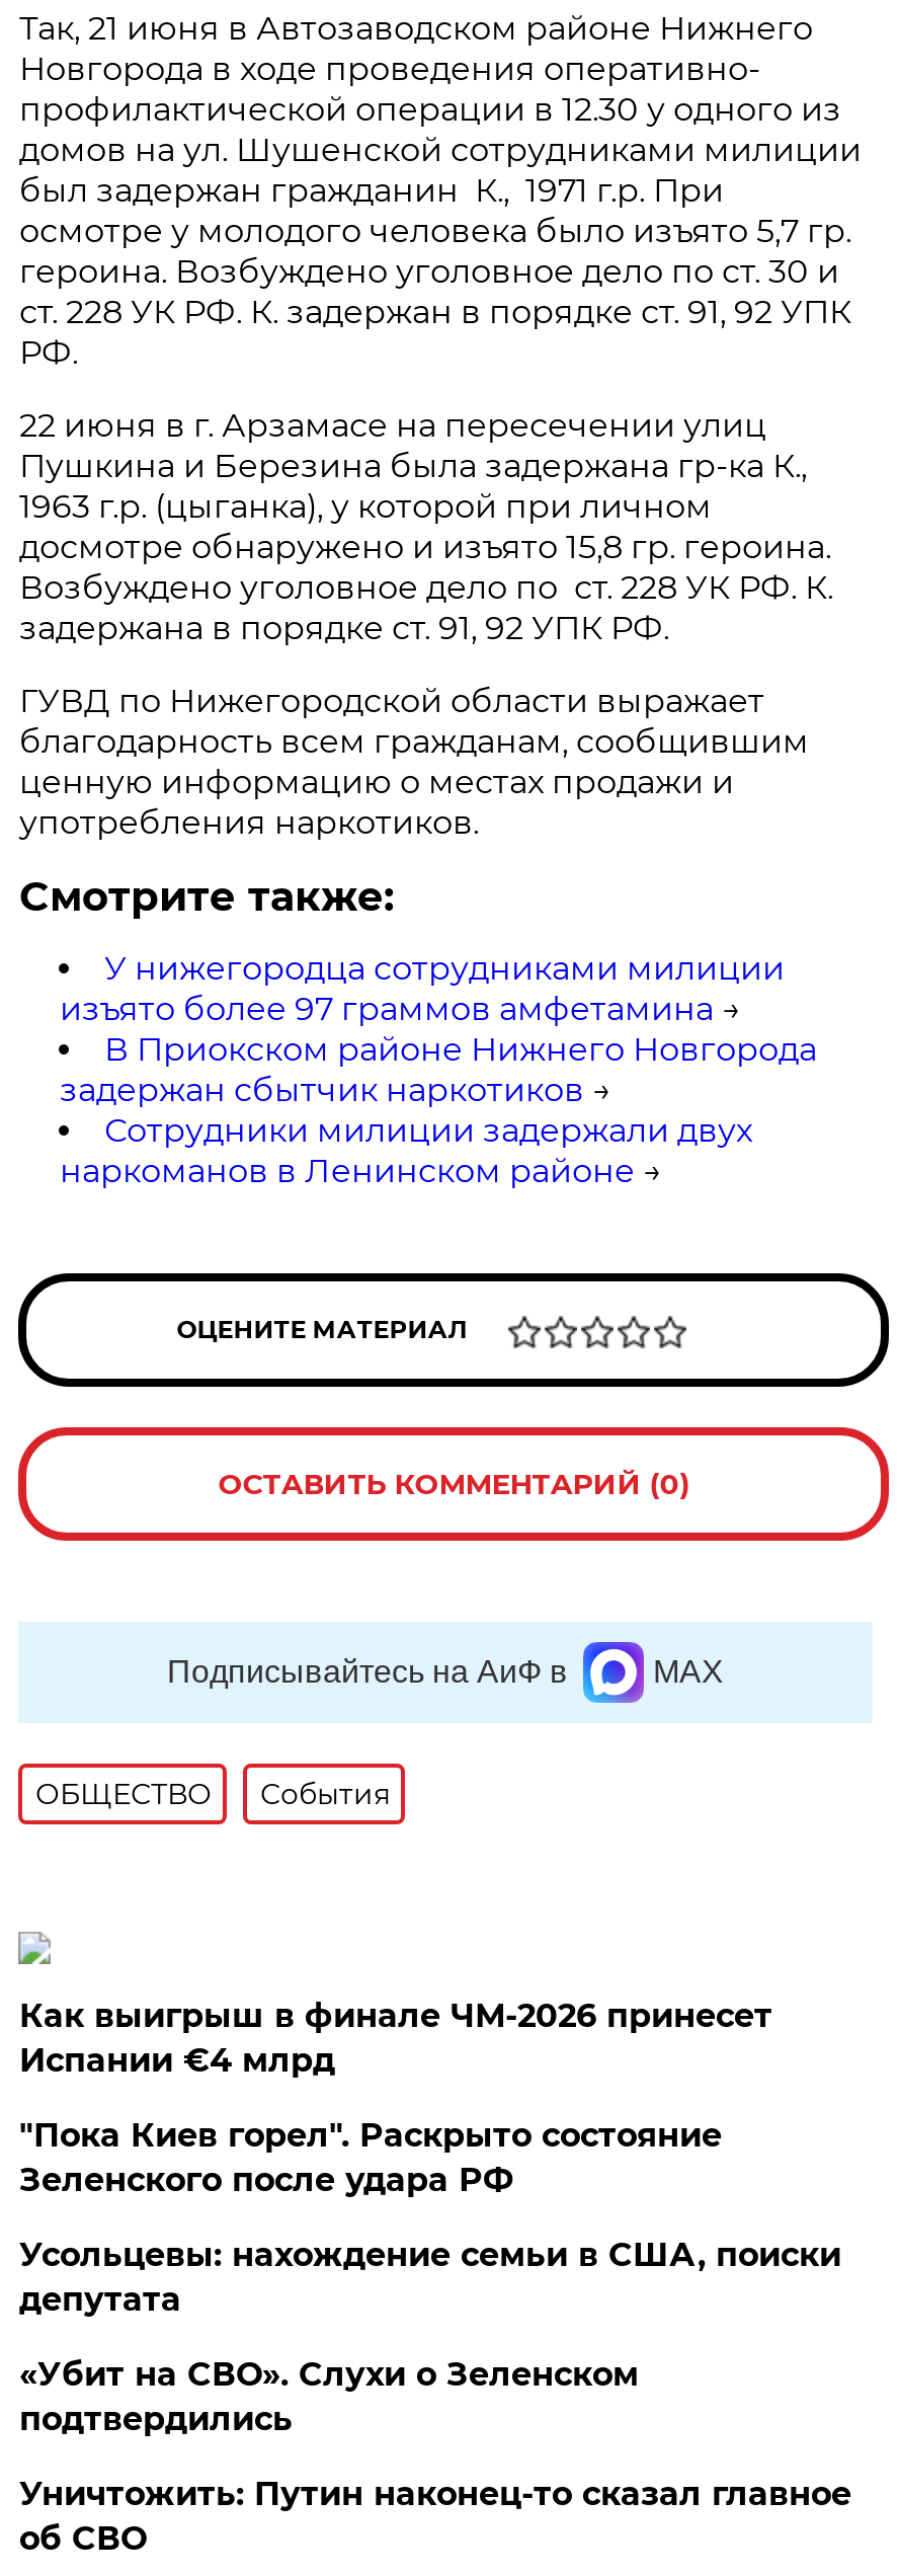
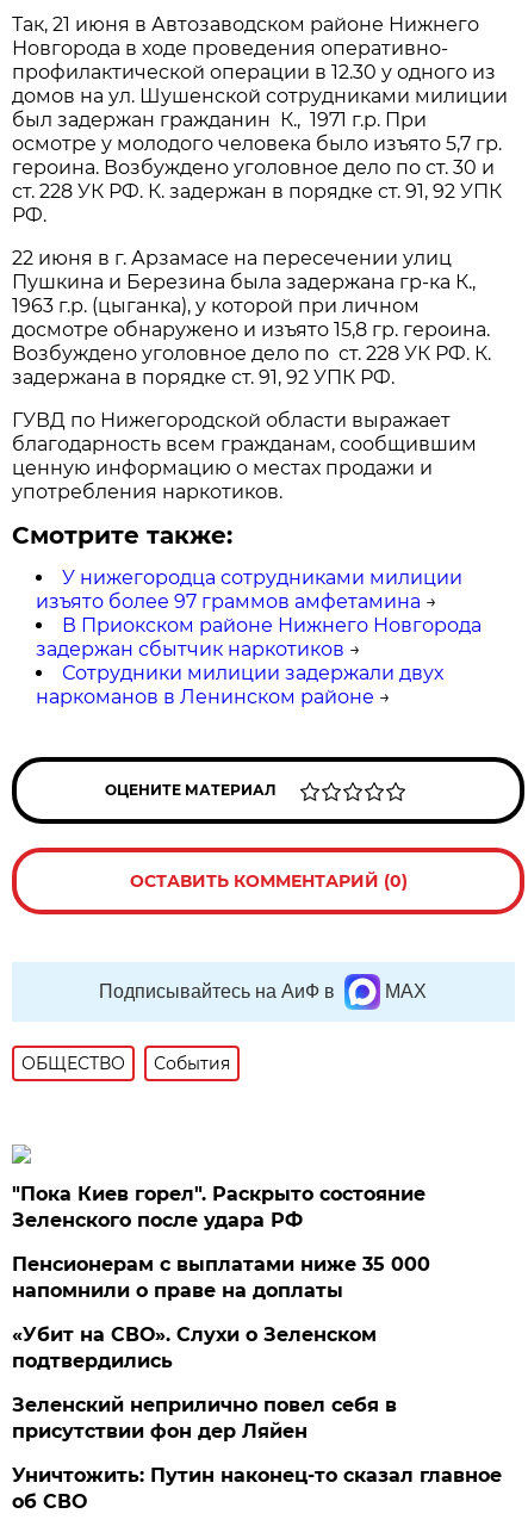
- Как выигрыш в финале ЧМ-2026 принесет
- Испании €4 млрд

moved up: "Пока Киев горел". Раскрыто состояние | Зеленского после удара РФ

- Усольцевы: нахождение семьи в США, поиски
- депутата
+ Пенсионерам с выплатами ниже 35 000
+ напомнили о праве на доплаты

moved up: «Убит на СВО». Слухи о Зеленском | подтвердились

+ Зеленский неприлично повел cебя в
+ присутствии фон дер Ляйен
